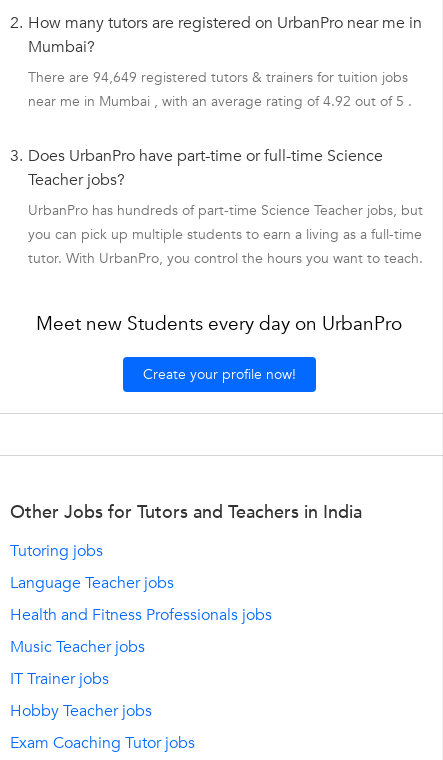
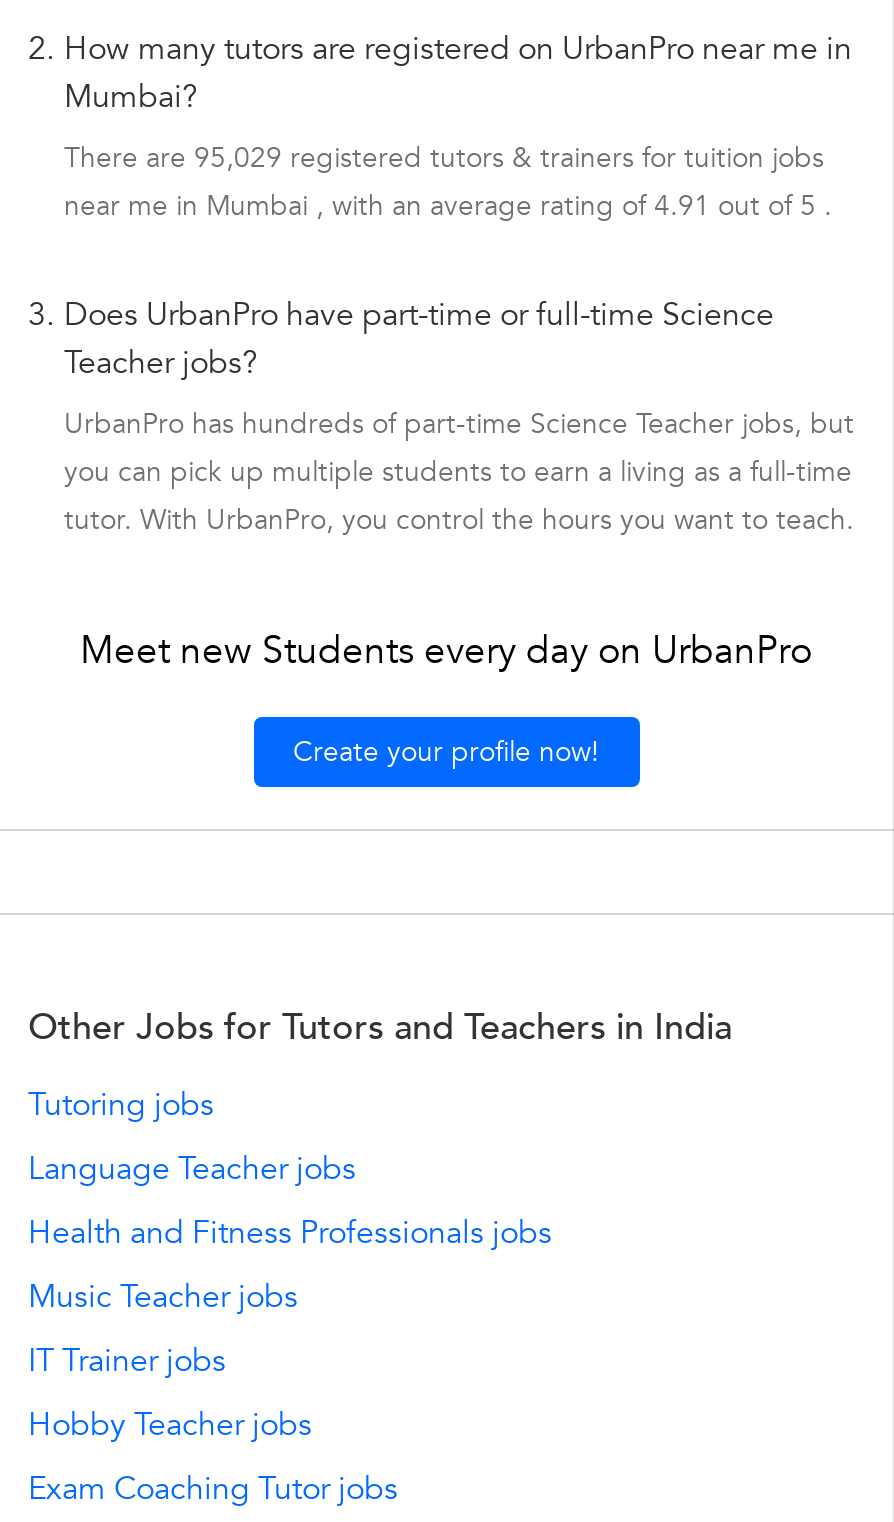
- There are 94,649 registered tutors & trainers for tuition jobs
+ There are 95,029 registered tutors & trainers for tuition jobs

- near me in Mumbai , with an average rating of 4.92 out of 5 .
+ near me in Mumbai , with an average rating of 4.91 out of 5 .
